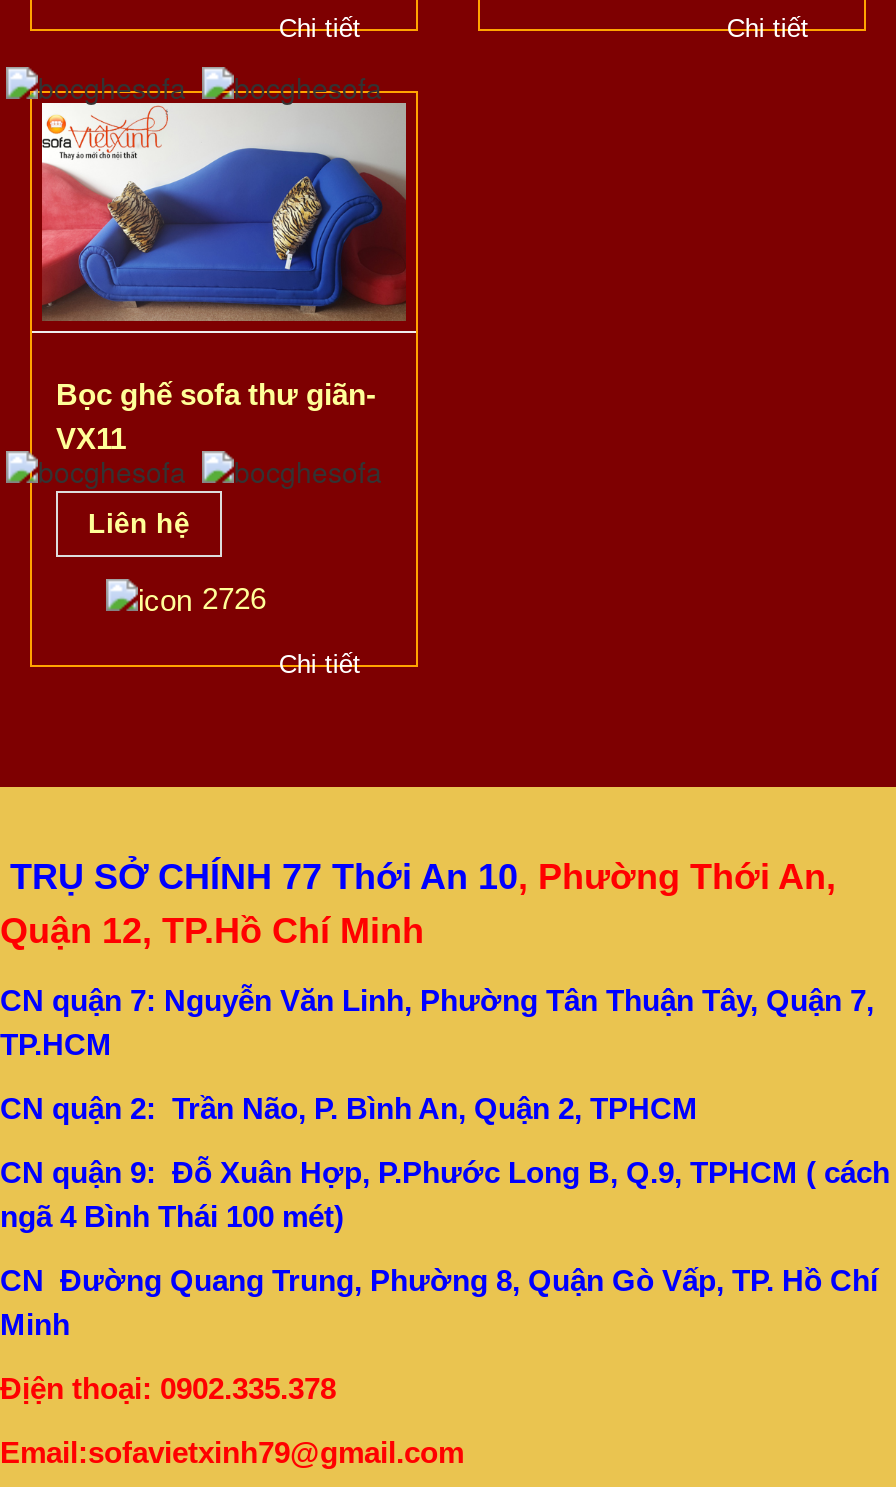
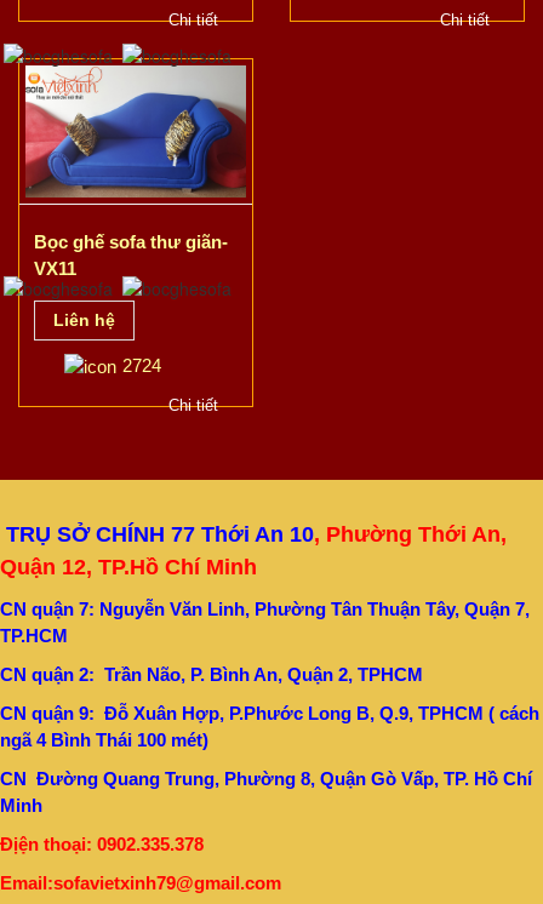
- 2726
+ 2724
